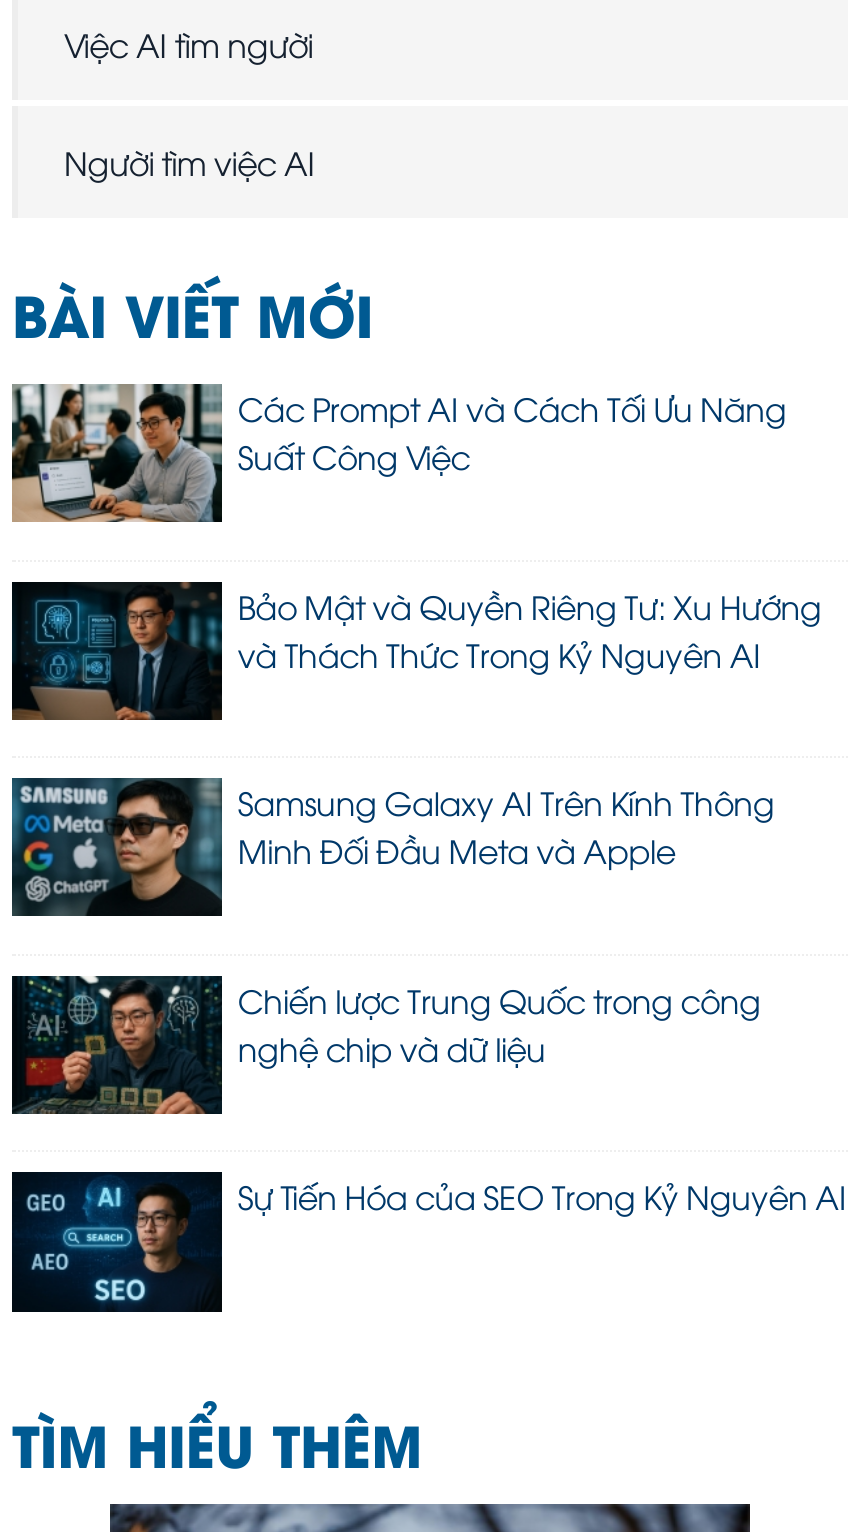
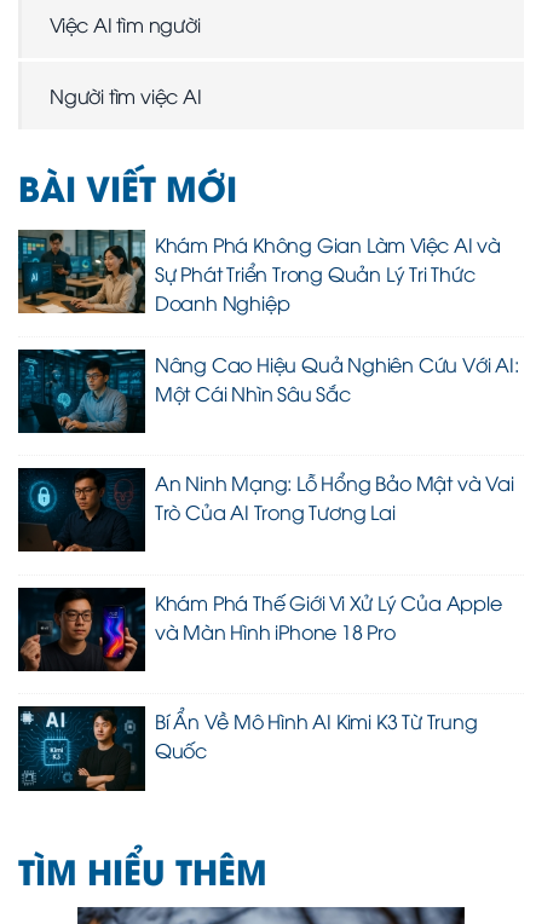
- [image]
- Các Prompt AI và Cách Tối Ưu Năng
- Suất Công Việc
+ [image]
+ Khám Phá Không Gian Làm Việc AI và
+ Sự Phát Triển Trong Quản Lý Tri Thức
+ Doanh Nghiệp

- [image]
- Bảo Mật và Quyền Riêng Tư: Xu Hướng
- và Thách Thức Trong Kỷ Nguyên AI
+ [image]
+ Nâng Cao Hiệu Quả Nghiên Cứu Với AI:
+ Một Cái Nhìn Sâu Sắc

- [image]
- Samsung Galaxy AI Trên Kính Thông
- Minh Đối Đầu Meta và Apple
+ [image]
+ An Ninh Mạng: Lỗ Hổng Bảo Mật và Vai
+ Trò Của AI Trong Tương Lai

- [image]
- Chiến lược Trung Quốc trong công
- nghệ chip và dữ liệu
+ [image]
+ Khám Phá Thế Giới Vi Xử Lý Của Apple
+ và Màn Hình iPhone 18 Pro

- [image]
- Sự Tiến Hóa của SEO Trong Kỷ Nguyên AI
+ [image]
+ Bí Ẩn Về Mô Hình AI Kimi K3 Từ Trung
+ Quốc
